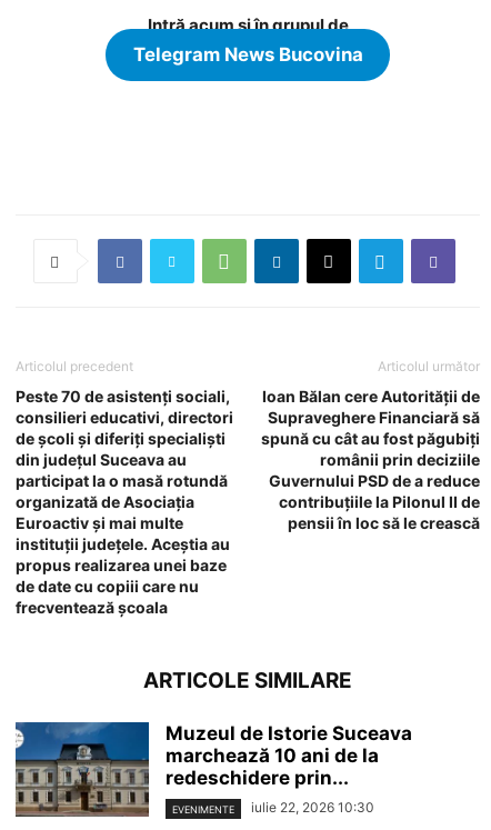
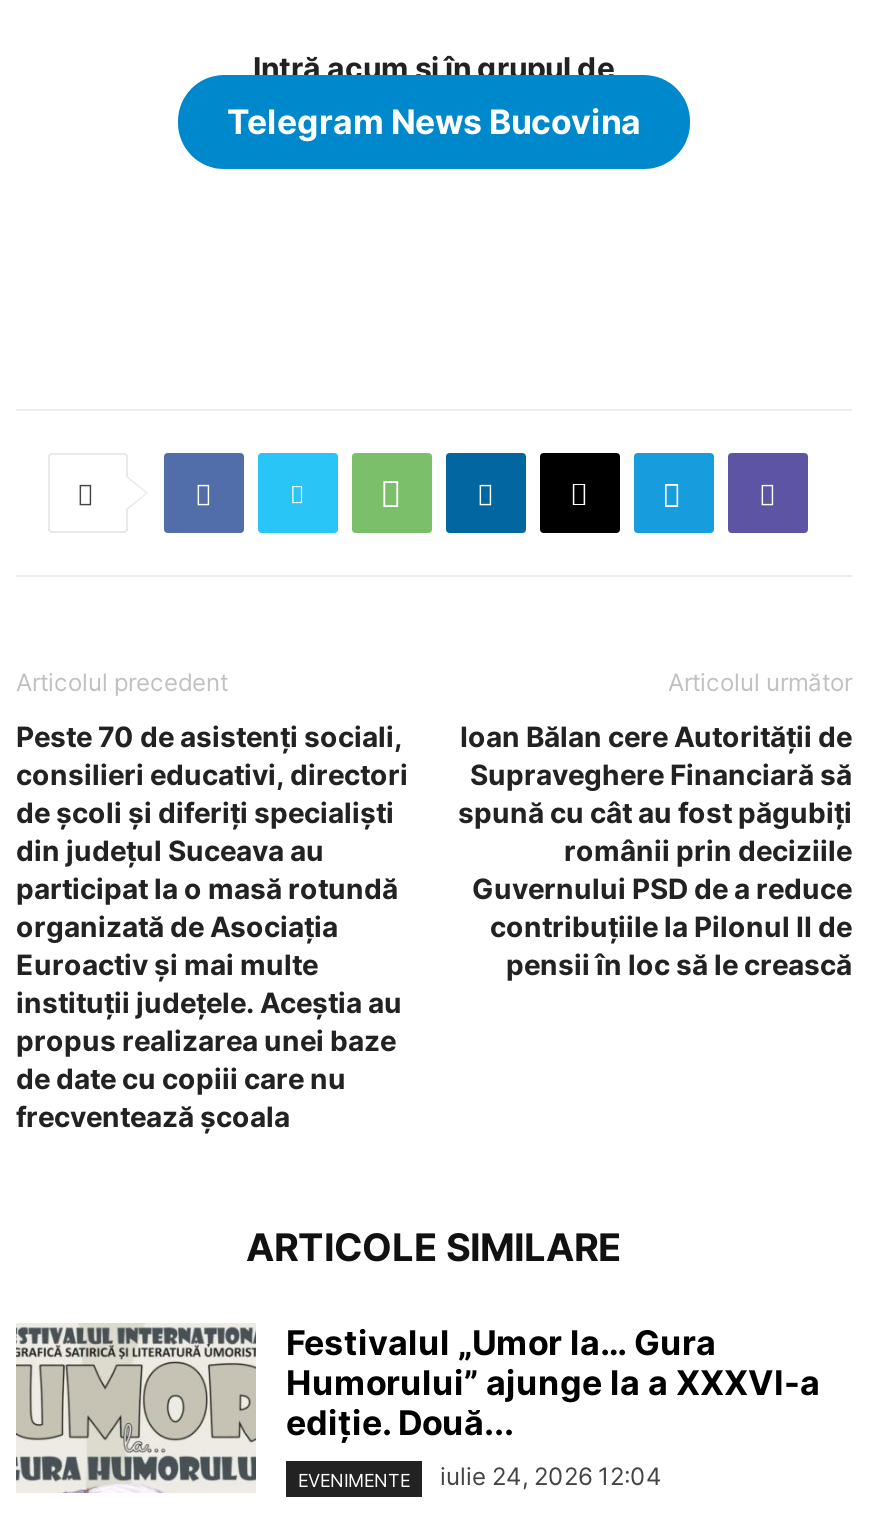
- [image]
- Muzeul de Istorie Suceava
- marchează 10 ani de la
- redeschidere prin...
+ [image]
+ Festivalul „Umor la… Gura
+ Humorului” ajunge la a XXXVI-a
+ ediție. Două...

- EVENIMENTE iulie 22, 2026 10:30
+ EVENIMENTE iulie 24, 2026 12:04
